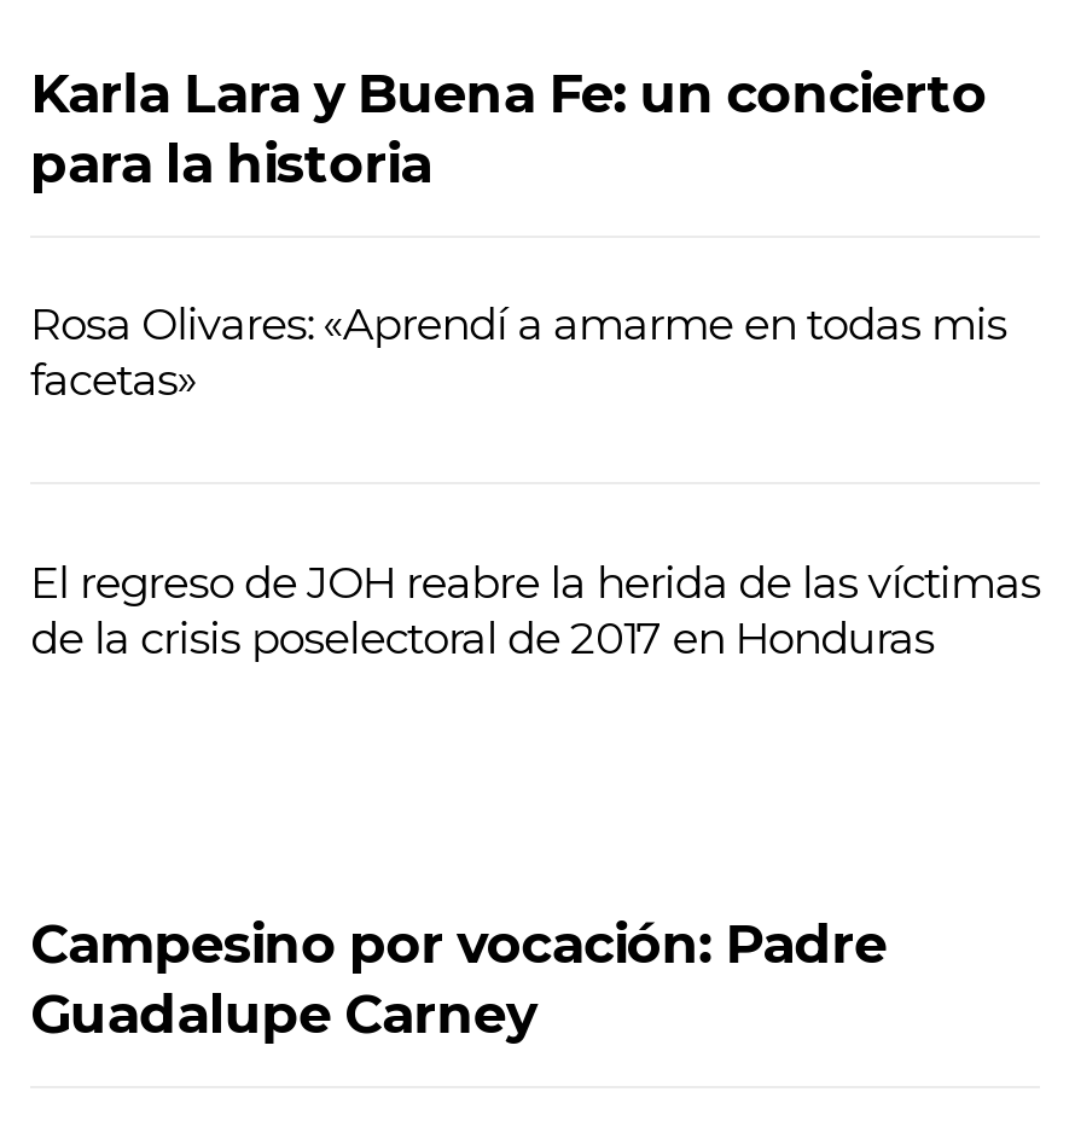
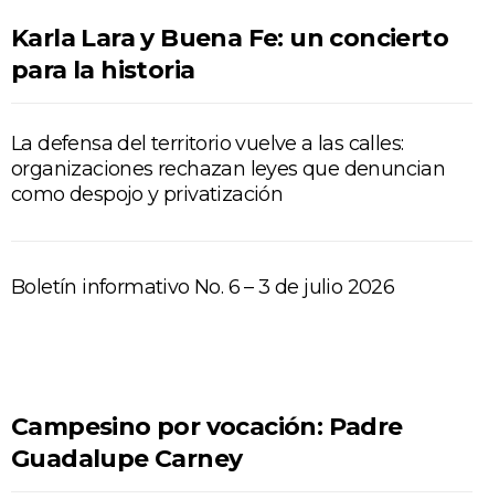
- Rosa Olivares: «Aprendí a amarme en todas mis
- facetas»
+ La defensa del territorio vuelve a las calles:
+ organizaciones rechazan leyes que denuncian
+ como despojo y privatización

- El regreso de JOH reabre la herida de las víctimas
- de la crisis poselectoral de 2017 en Honduras
+ Boletín informativo No. 6 – 3 de julio 2026
